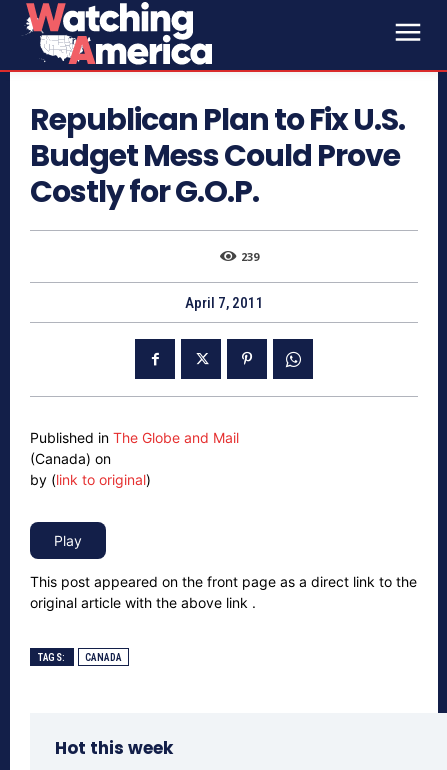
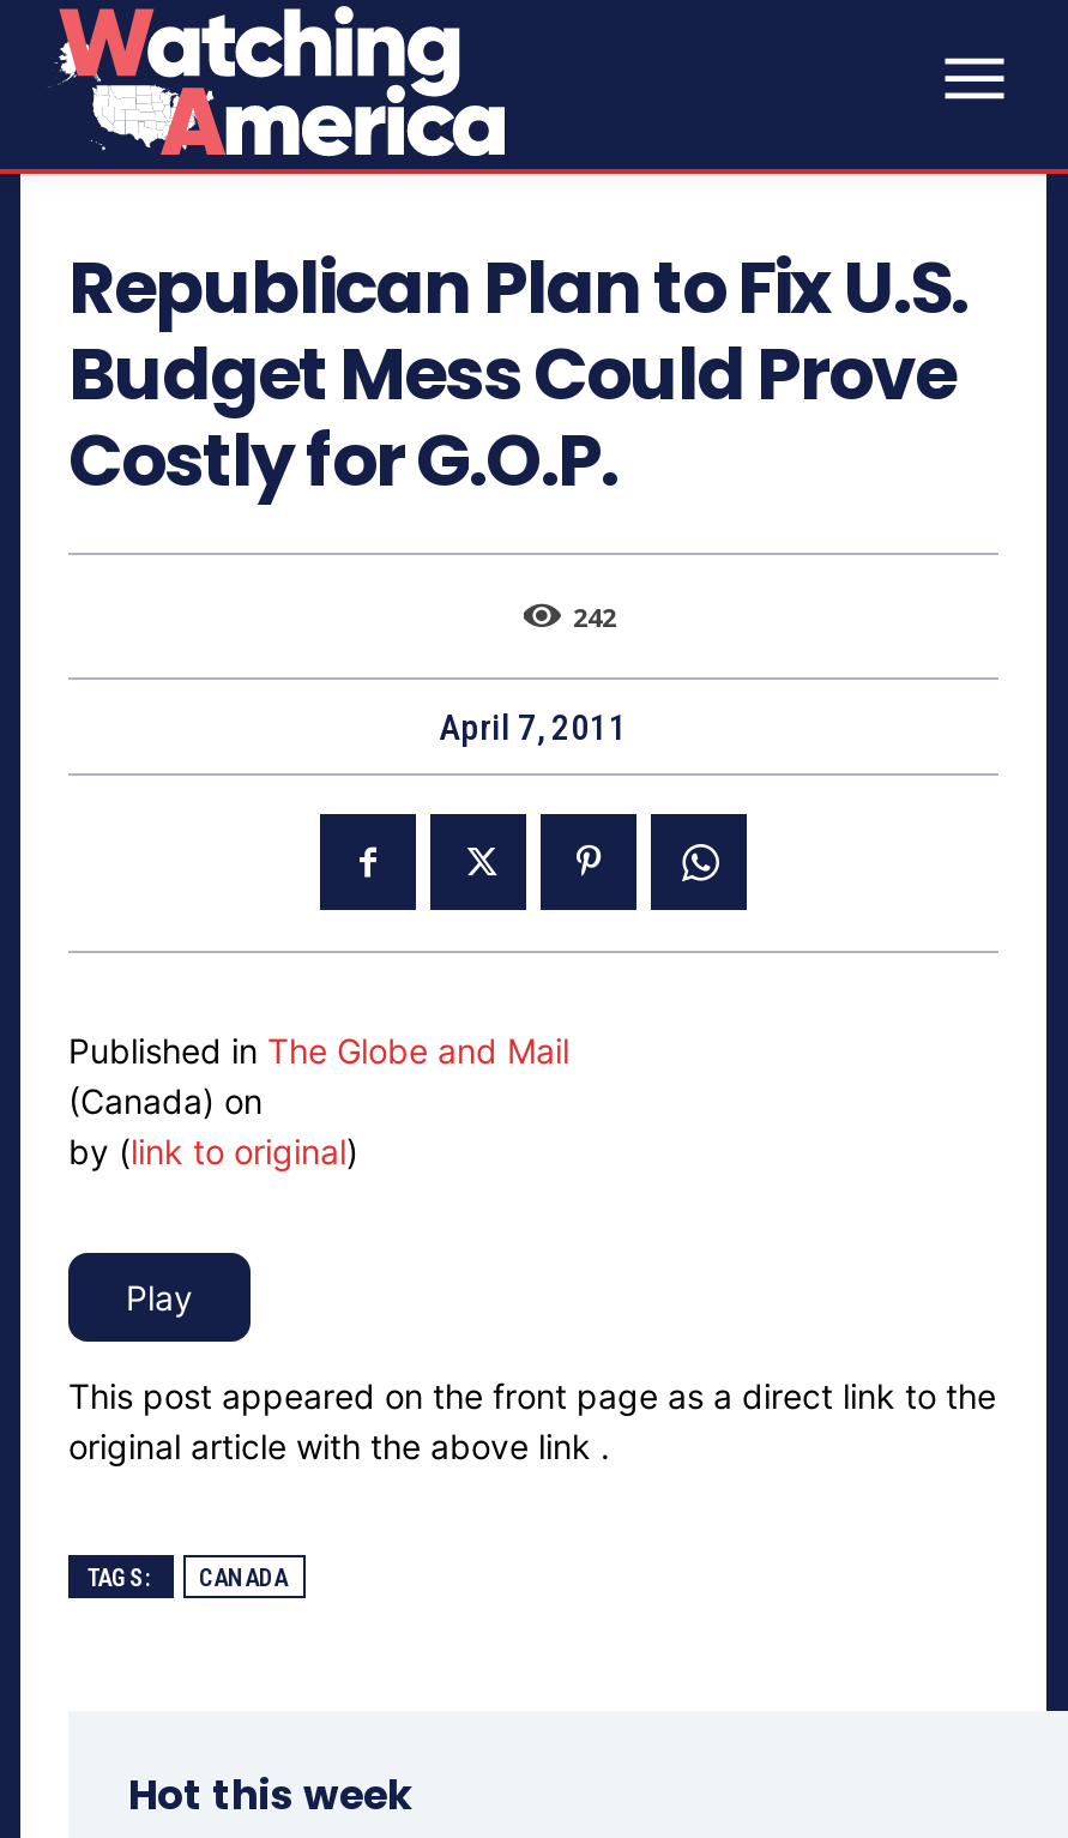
- 239
+ 242
